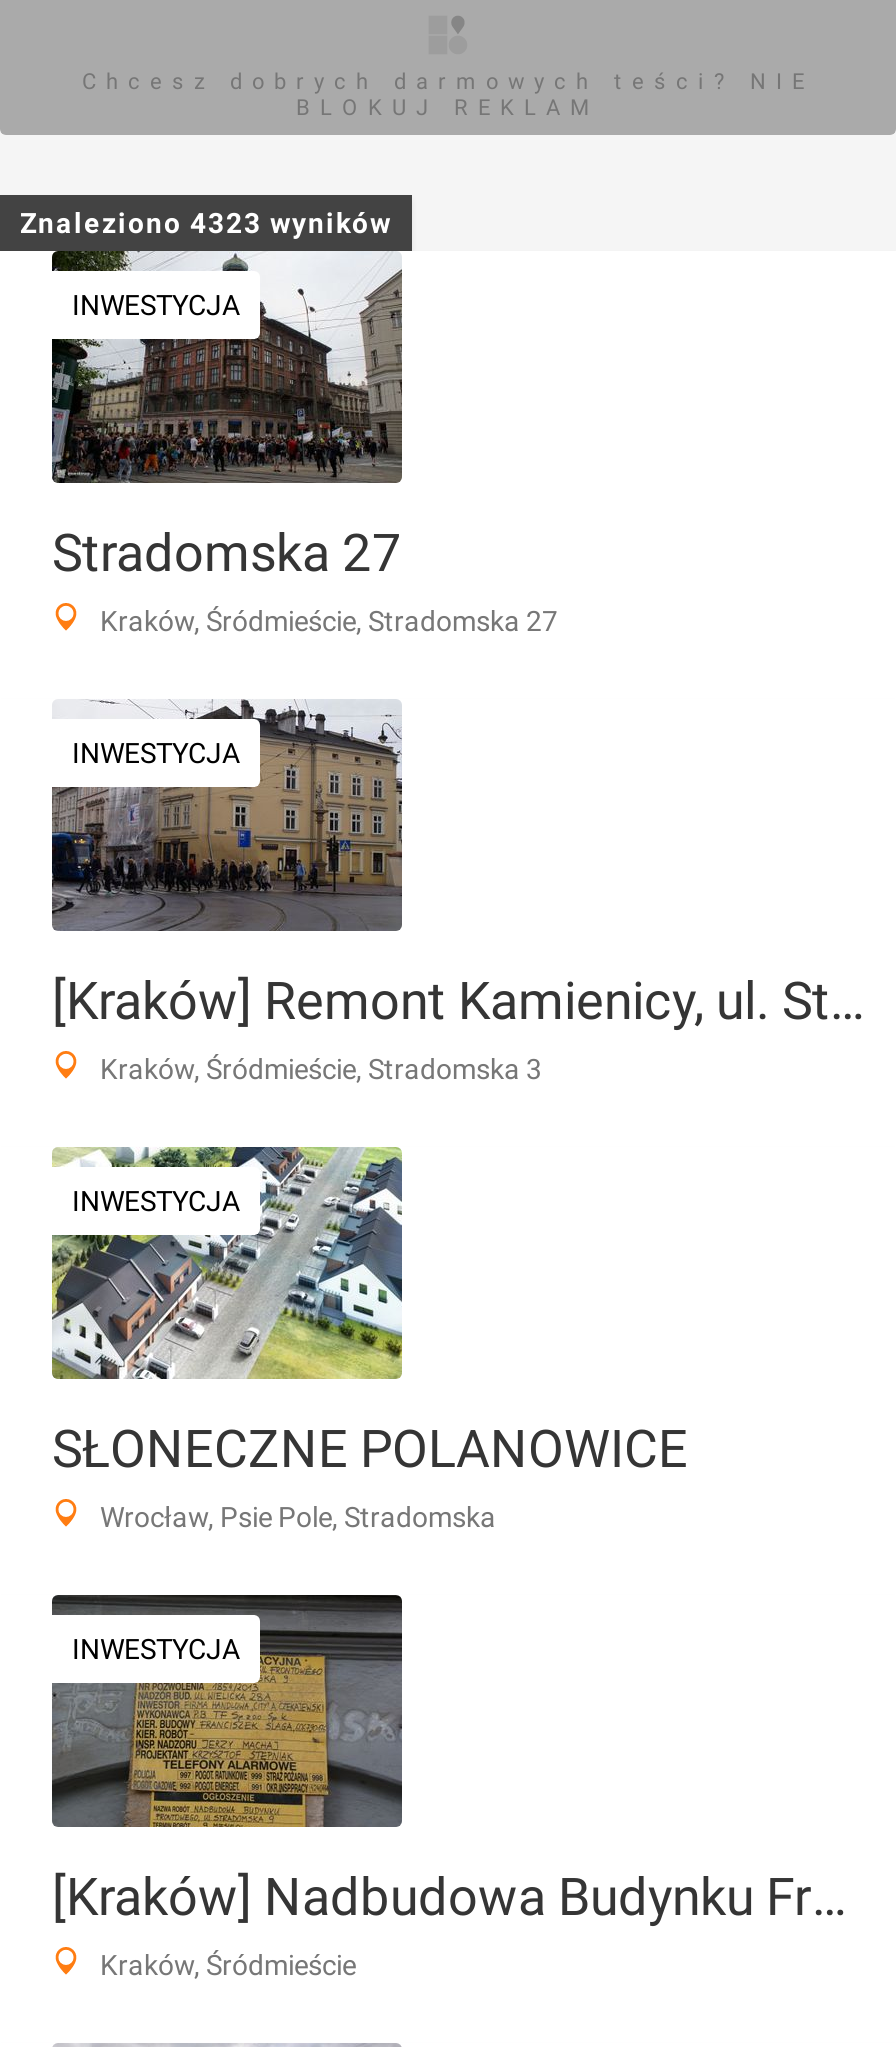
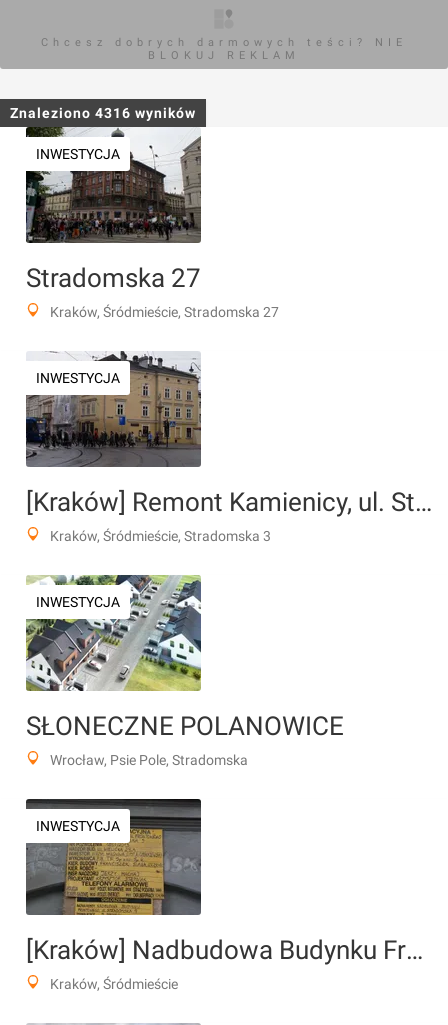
- Znaleziono 4323 wyników
+ Znaleziono 4316 wyników
